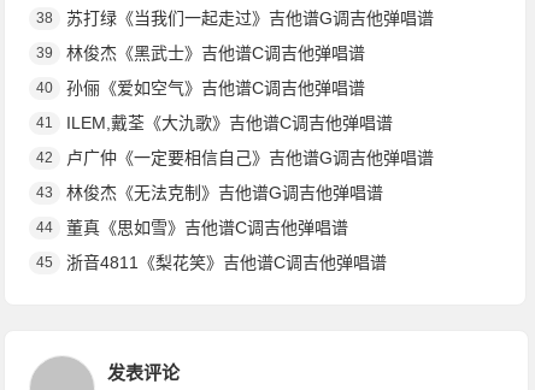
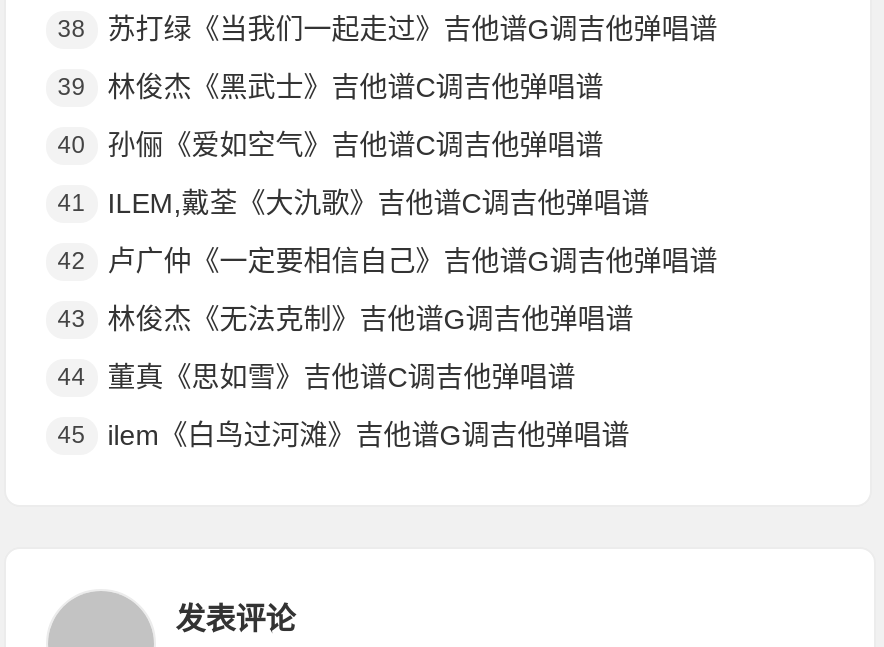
- 浙音4811《梨花笑》吉他谱C调吉他弹唱谱
+ ilem《白鸟过河滩》吉他谱G调吉他弹唱谱
